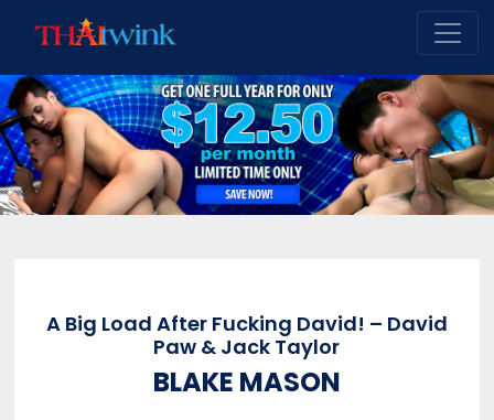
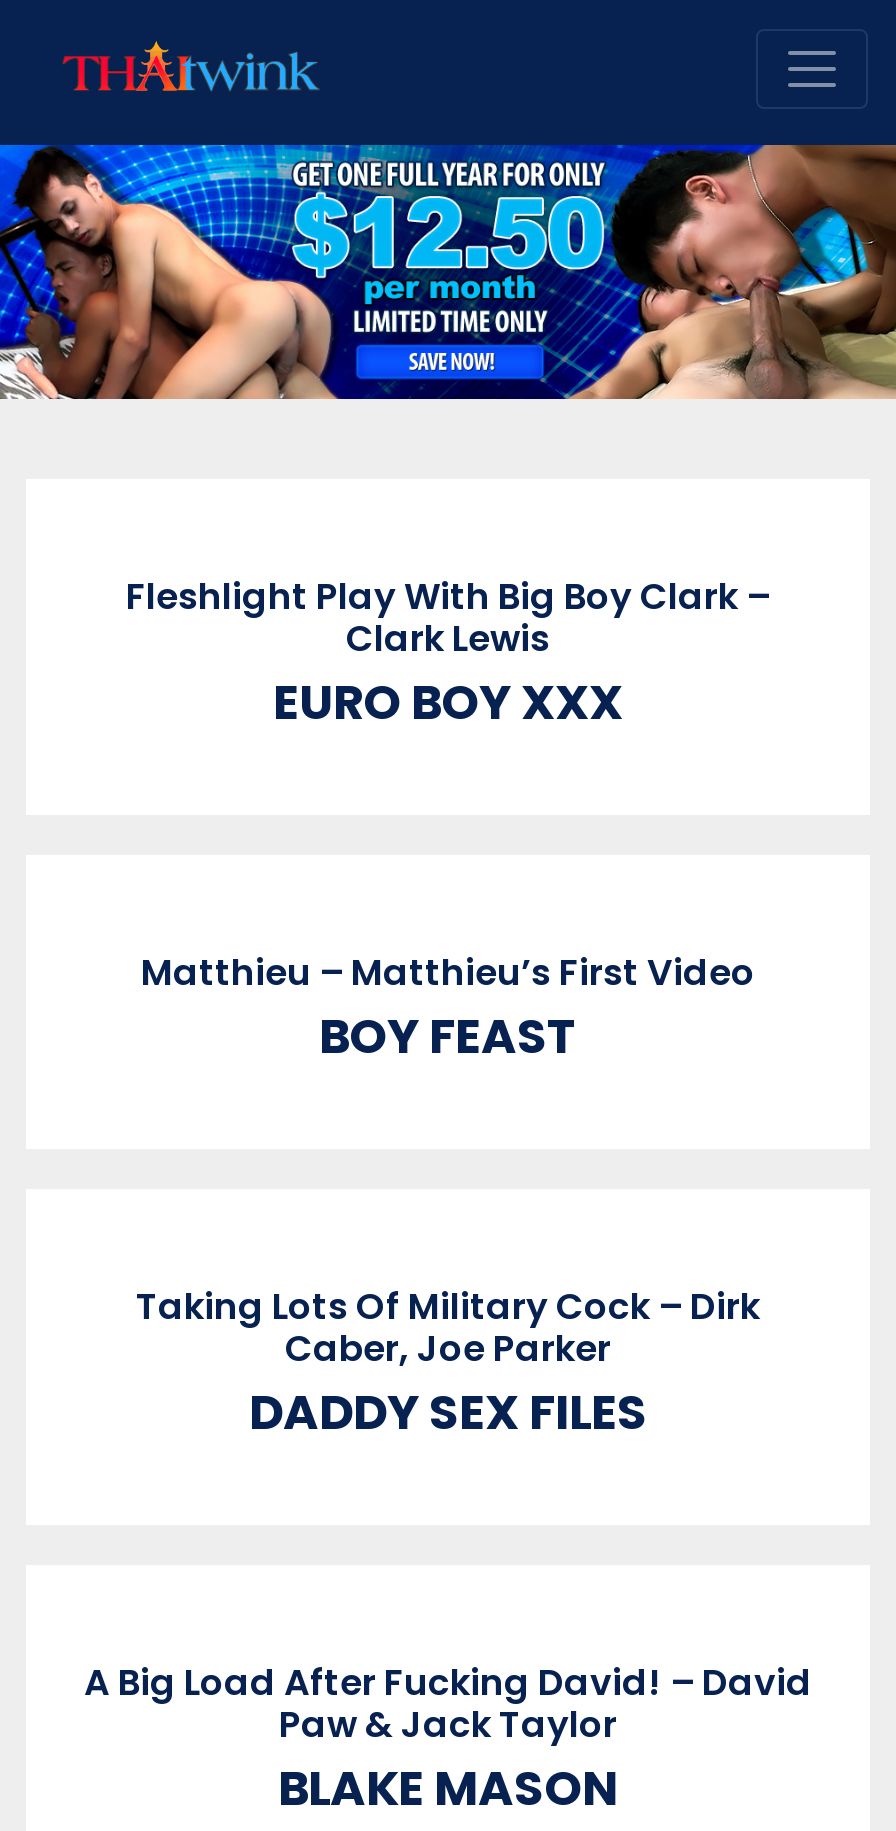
+ Fleshlight Play With Big Boy Clark –
+ Clark Lewis
+ EURO BOY XXX

+ Taking Lots Of Military Cock – Dirk
+ Caber, Joe Parker
+ DADDY SEX FILES

+ Matthieu – Matthieu’s First Video
+ BOY FEAST
